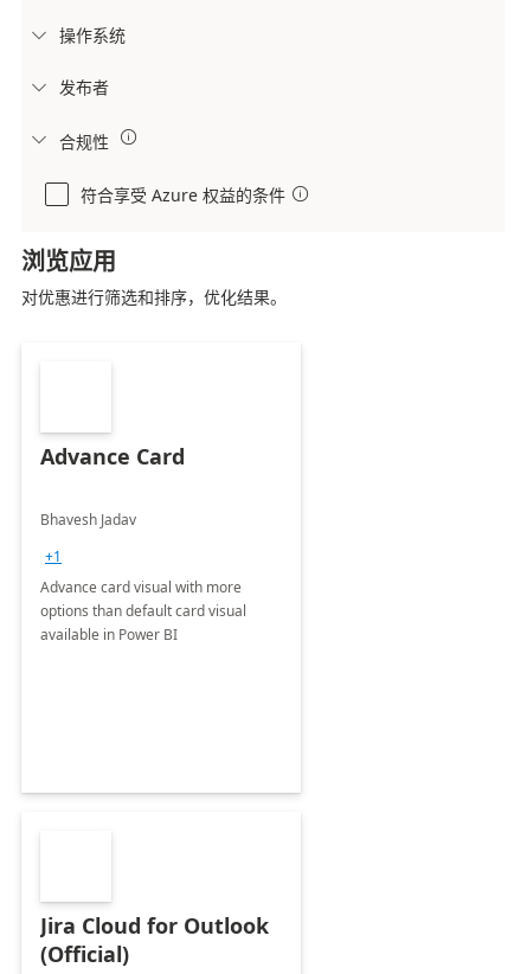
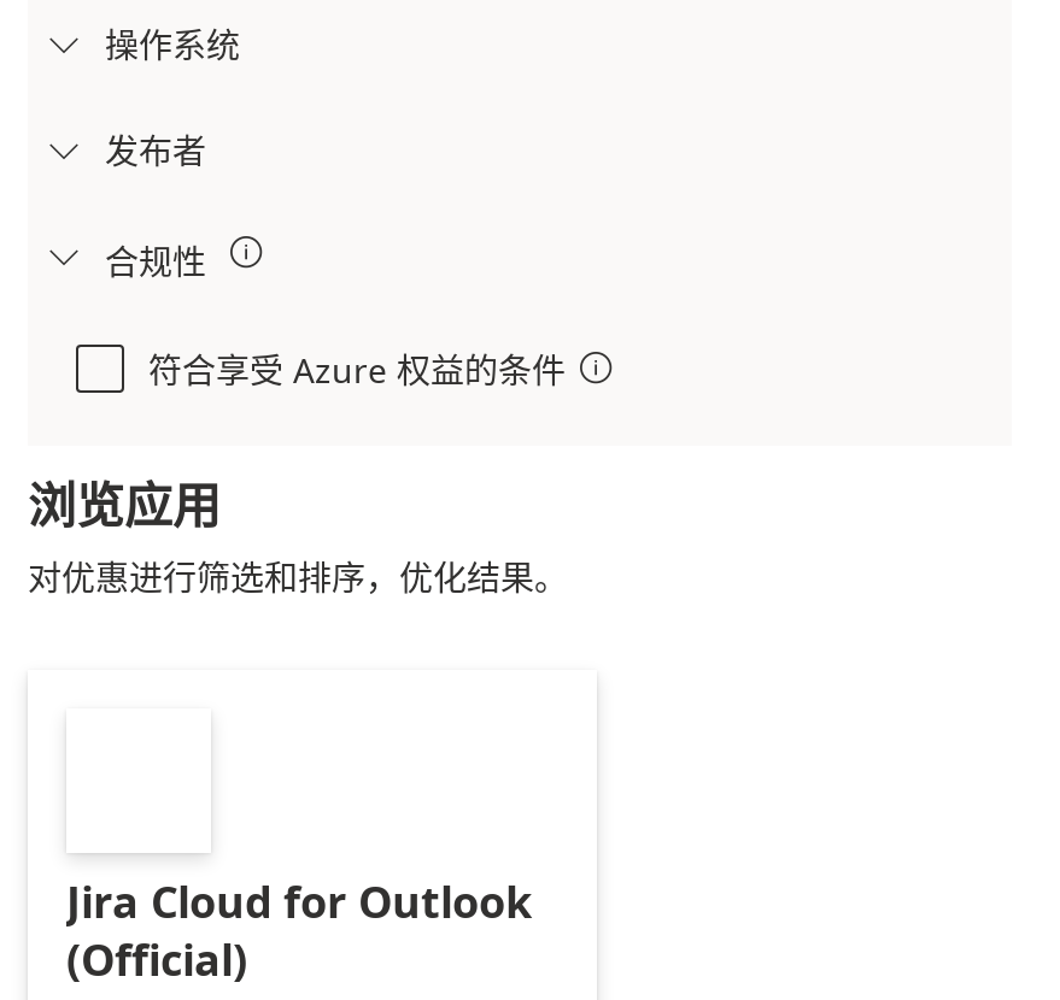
- Advance Card
- Bhavesh Jadav
- +1
- Advance card visual with more
- options than default card visual
- available in Power BI
